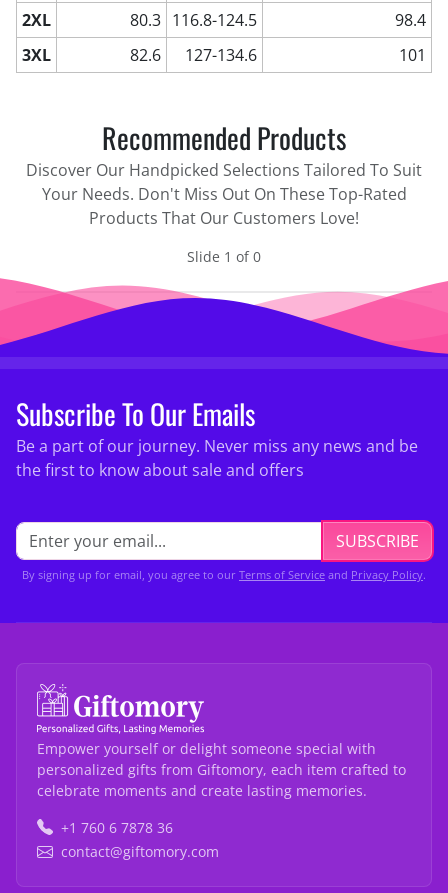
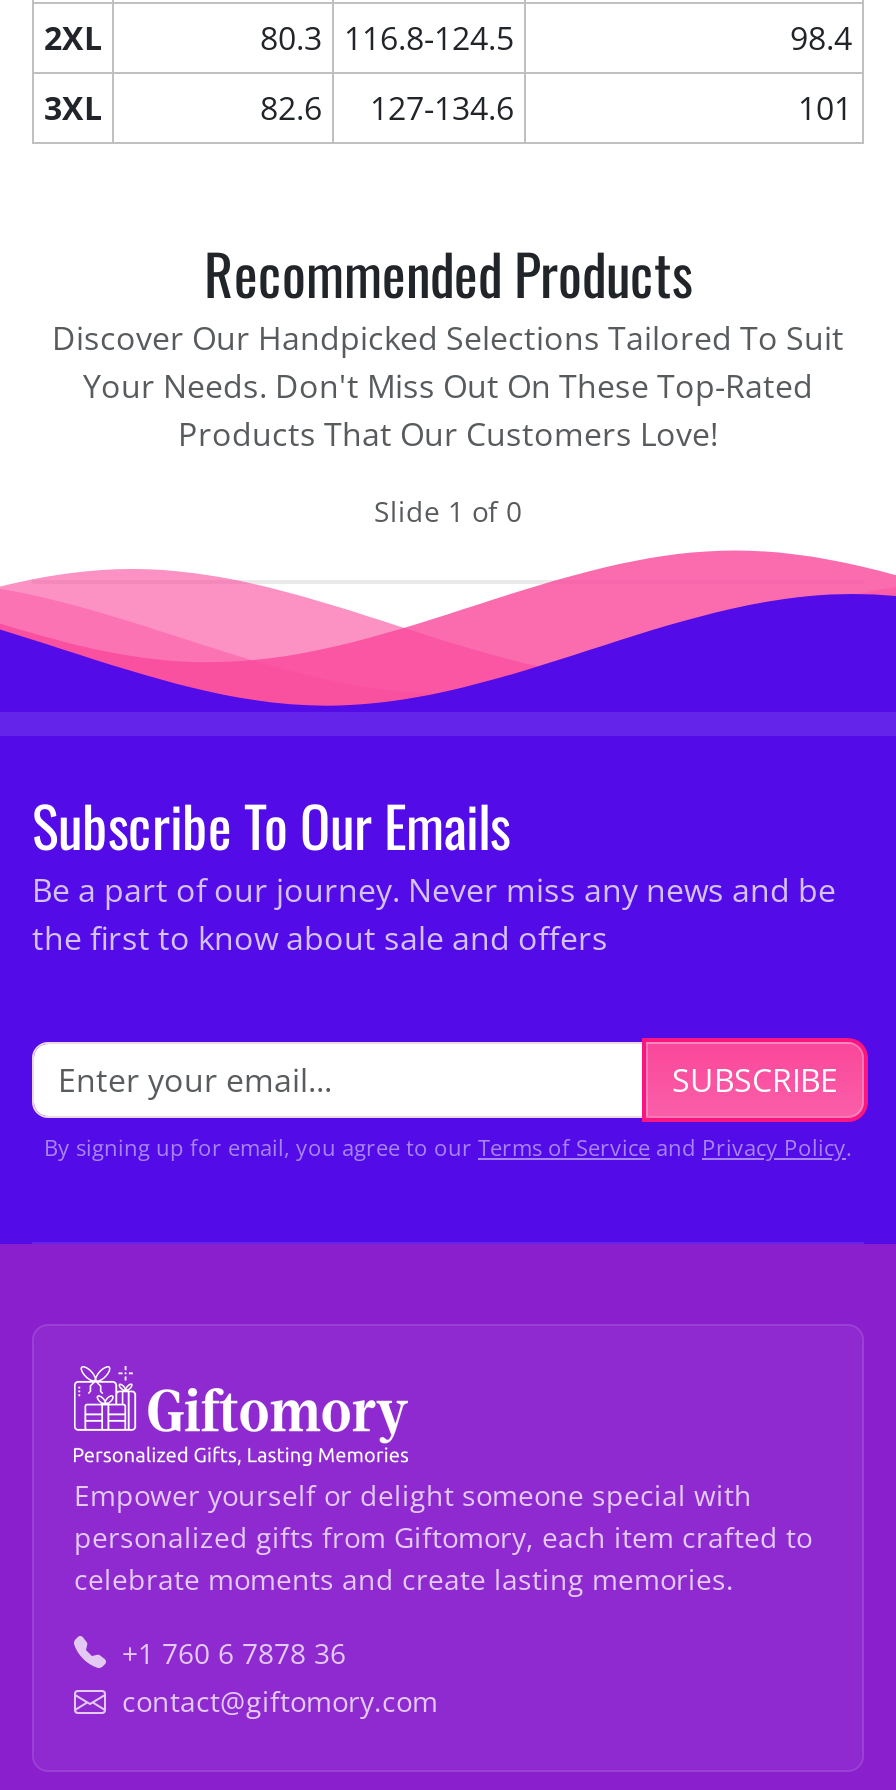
- [image]
+ [image]
